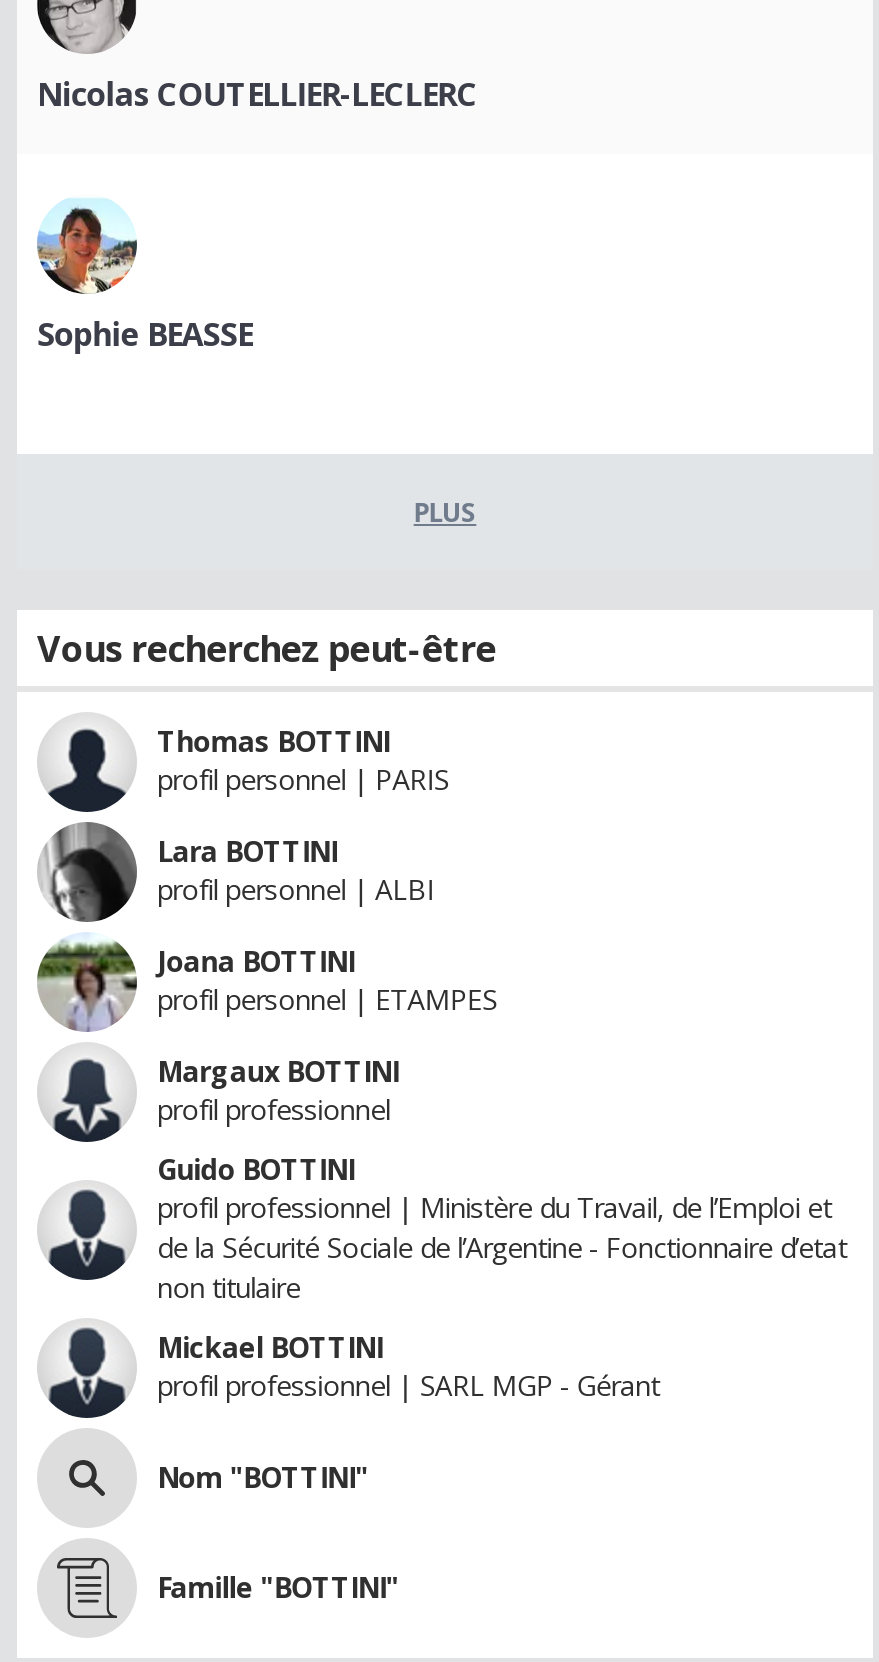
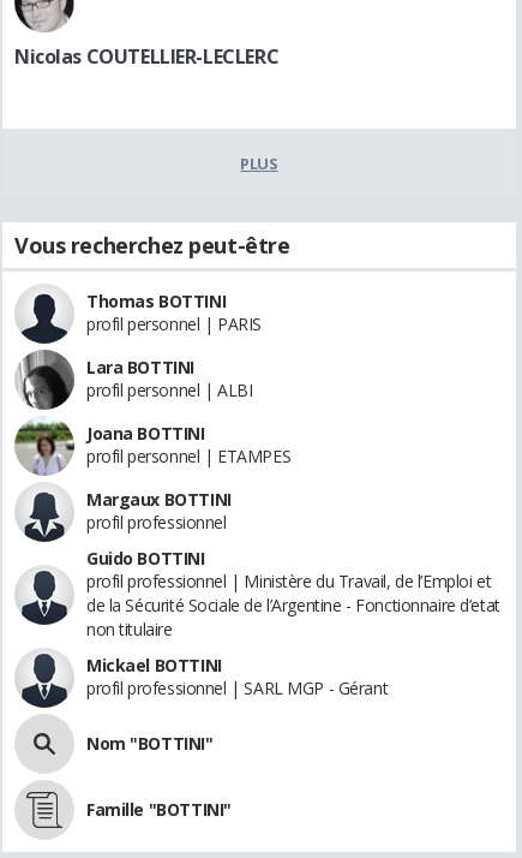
- [image]
- Sophie BEASSE
